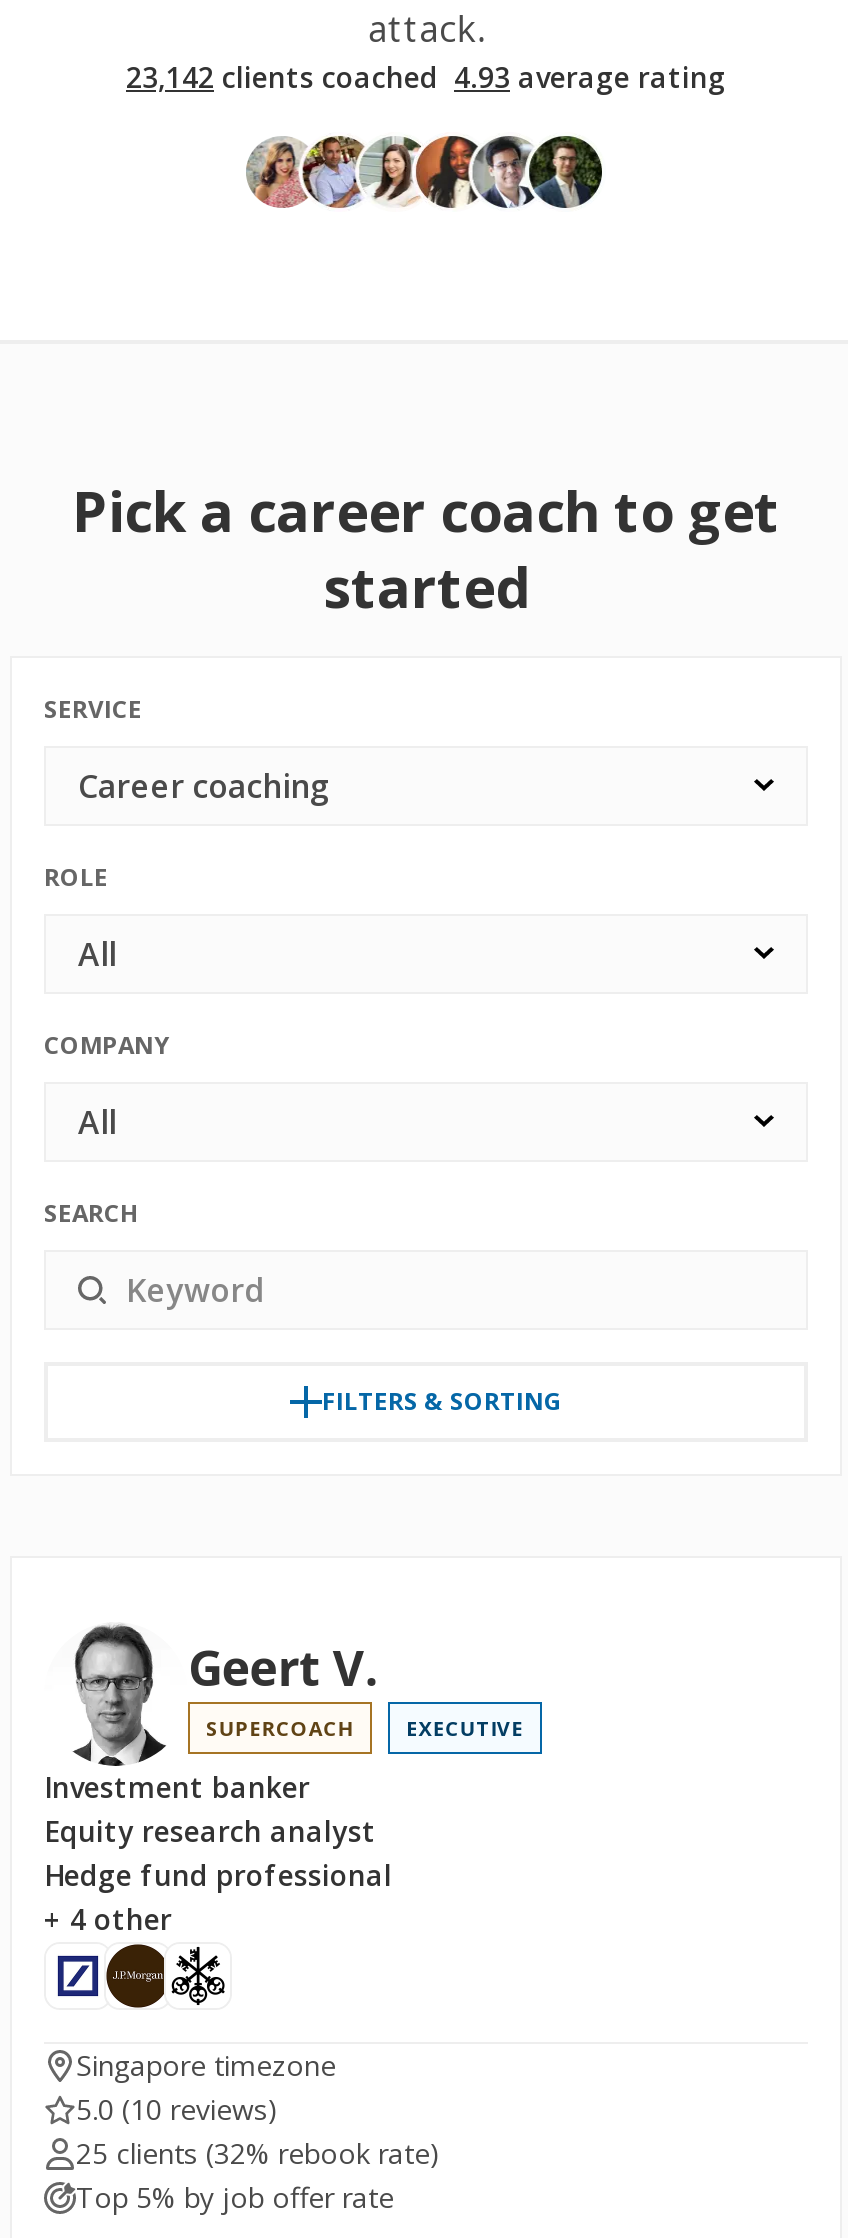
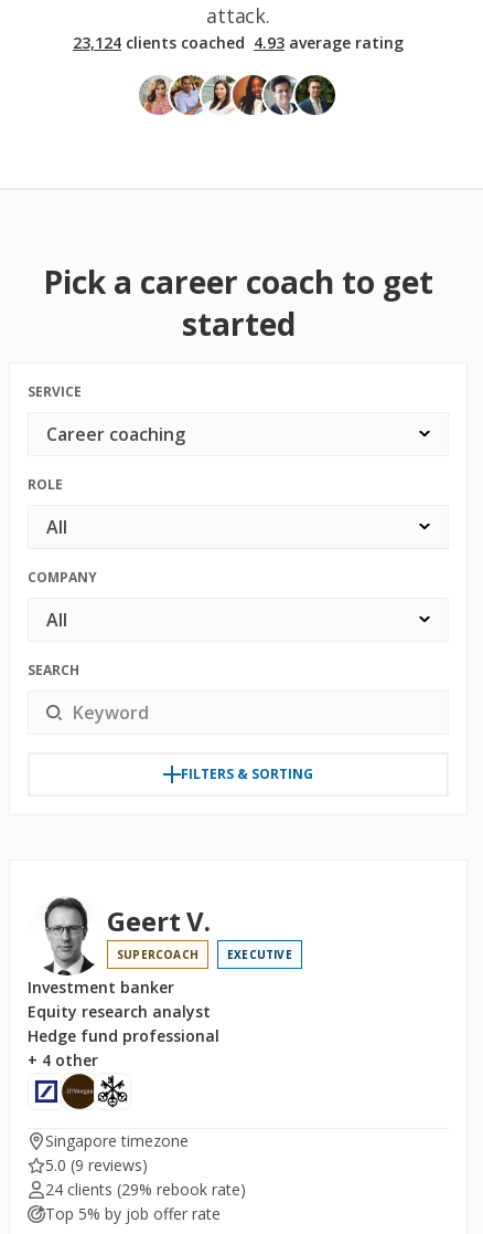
- 23,142 clients coached · 4.93 average rating
+ 23,124 clients coached · 4.93 average rating

- 5.0 (10 reviews)
+ 5.0 (9 reviews)

- 25 clients (32% rebook rate)
+ 24 clients (29% rebook rate)
